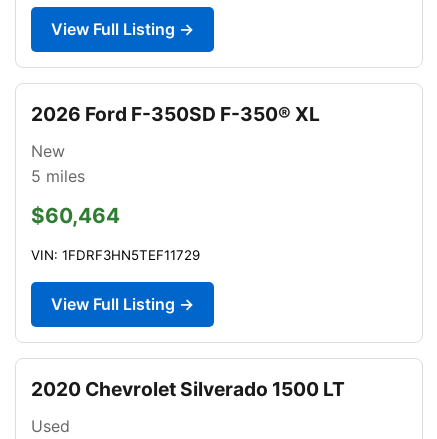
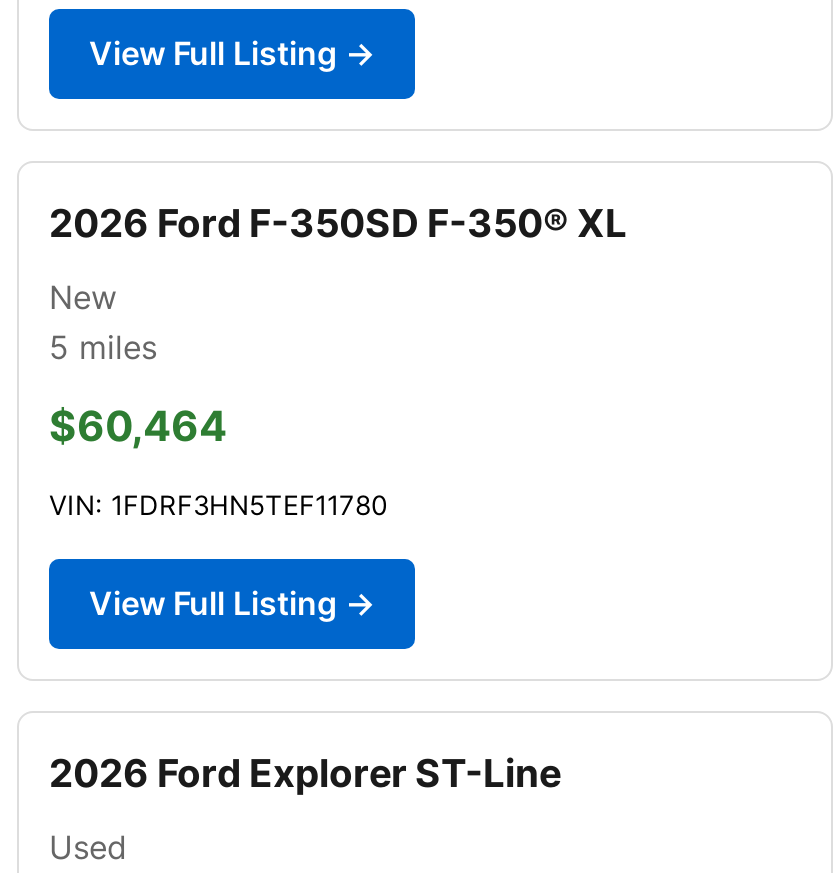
- VIN: 1FDRF3HN5TEF11729
+ VIN: 1FDRF3HN5TEF11780

- 2020 Chevrolet Silverado 1500 LT
+ 2026 Ford Explorer ST-Line
